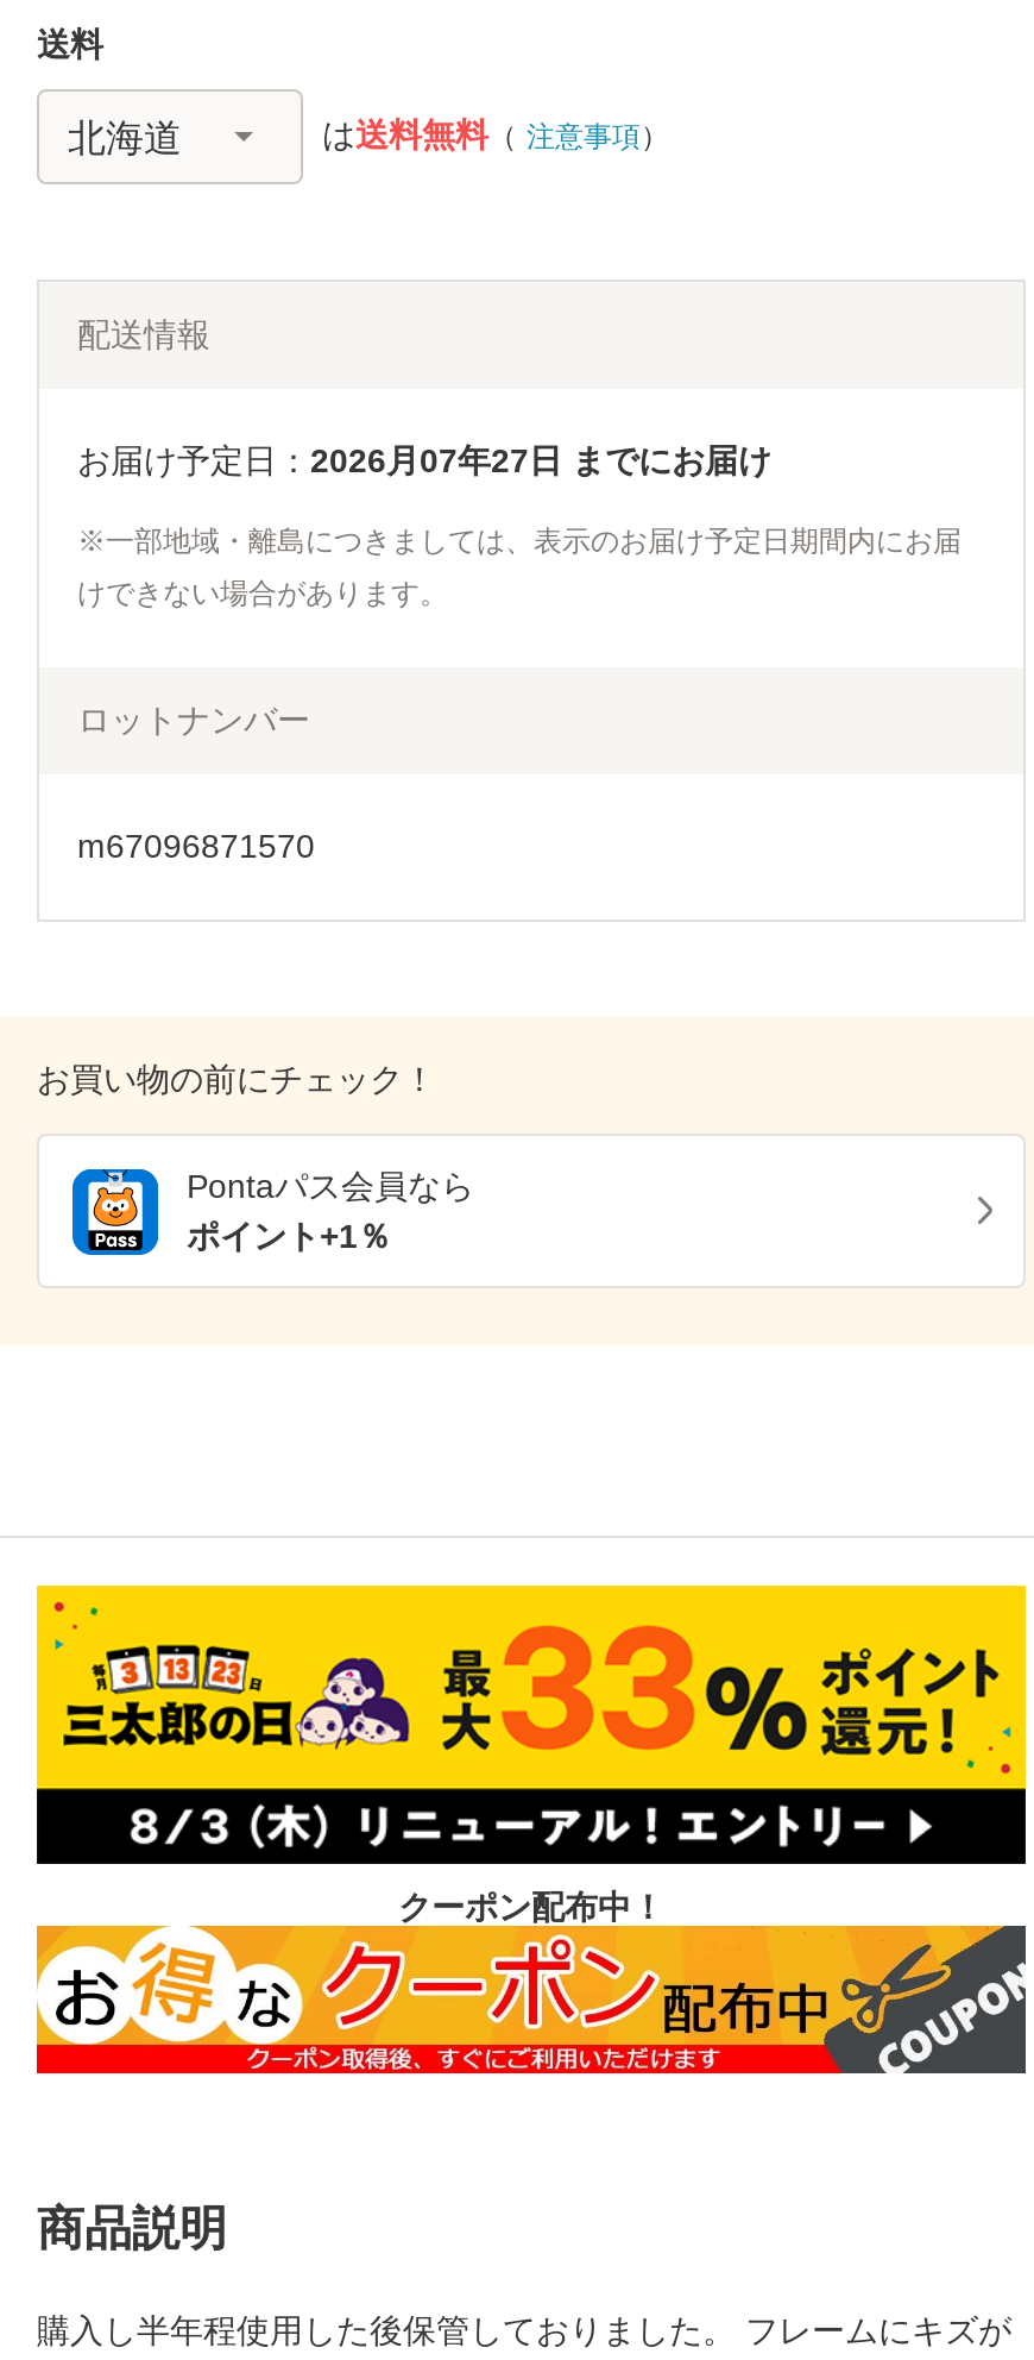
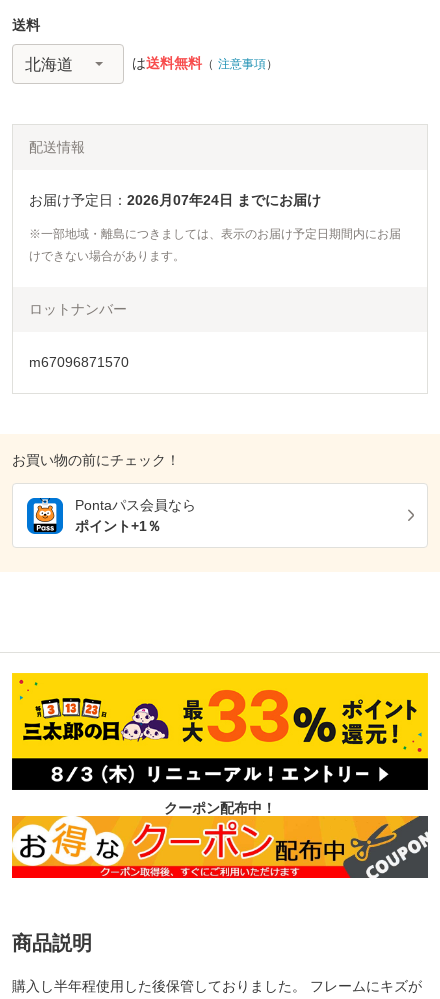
- お届け予定日：2026月07年27日 までにお届け
+ お届け予定日：2026月07年24日 までにお届け
